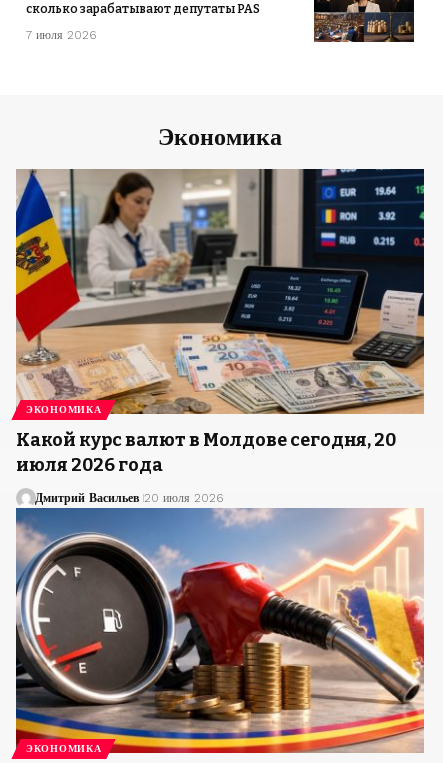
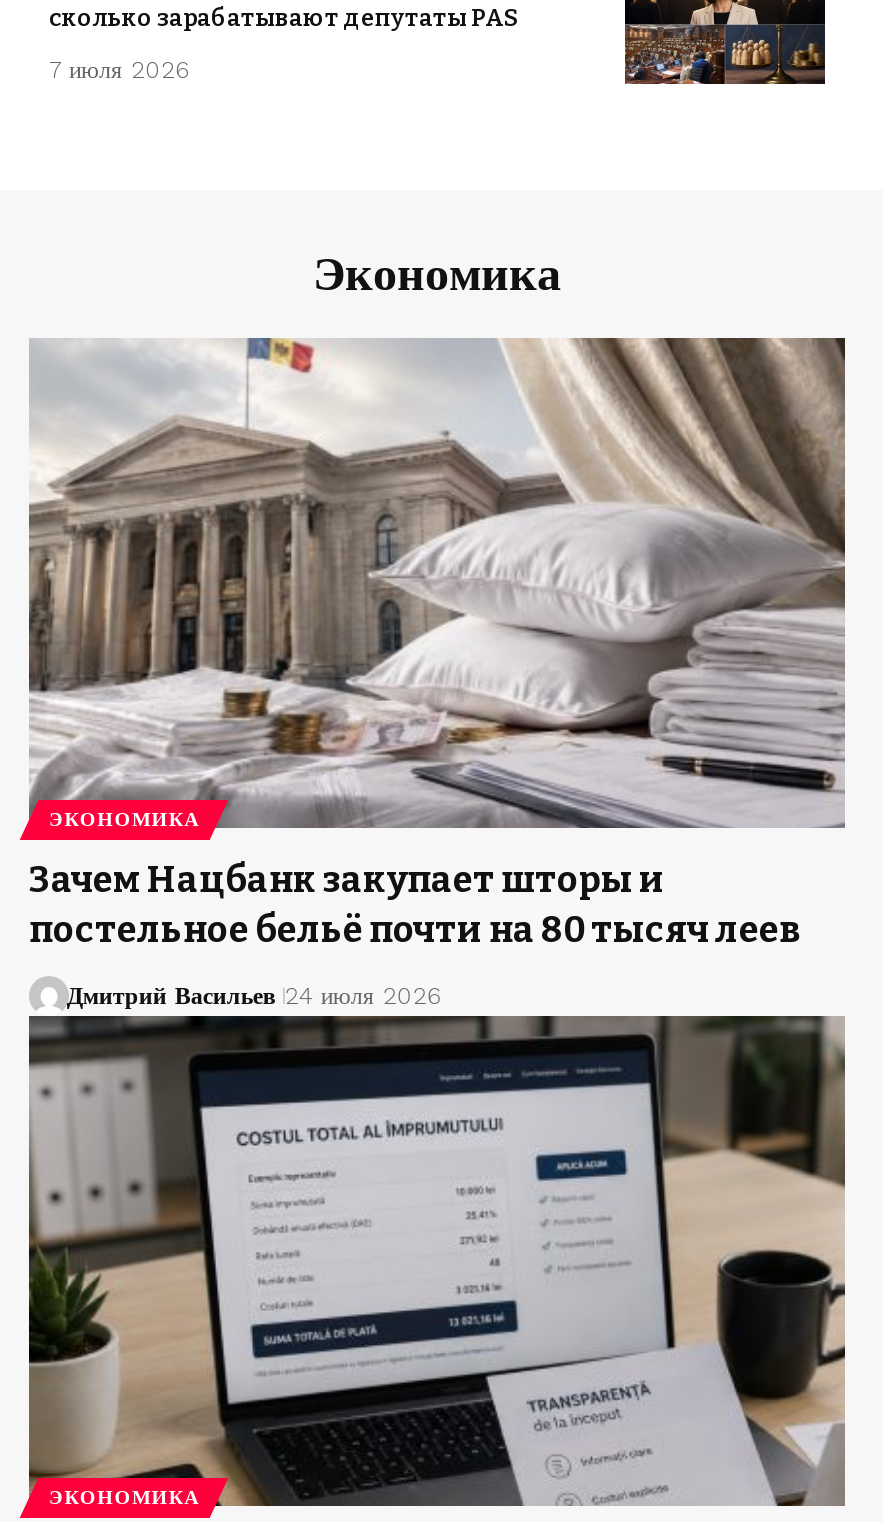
- [image]
- Какой курс валют в Молдове сегодня, 20
- июля 2026 года
+ [image]
+ Зачем Нацбанк закупает шторы и
+ постельное бельё почти на 80 тысяч леев

- Дмитрий Васильев 20 июля 2026
+ Дмитрий Васильев 24 июля 2026

- [image]
+ [image]
